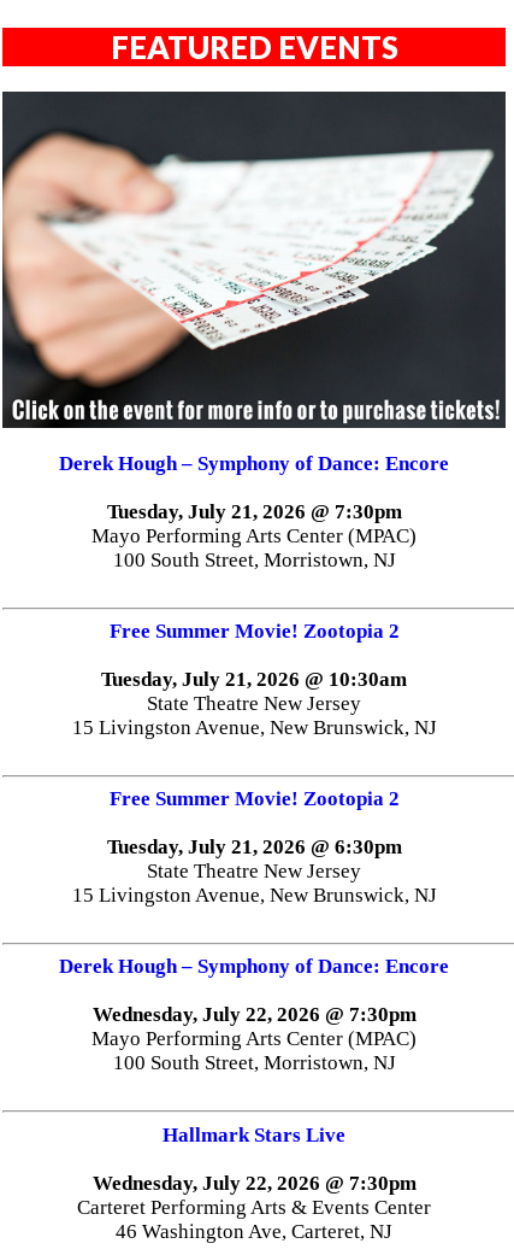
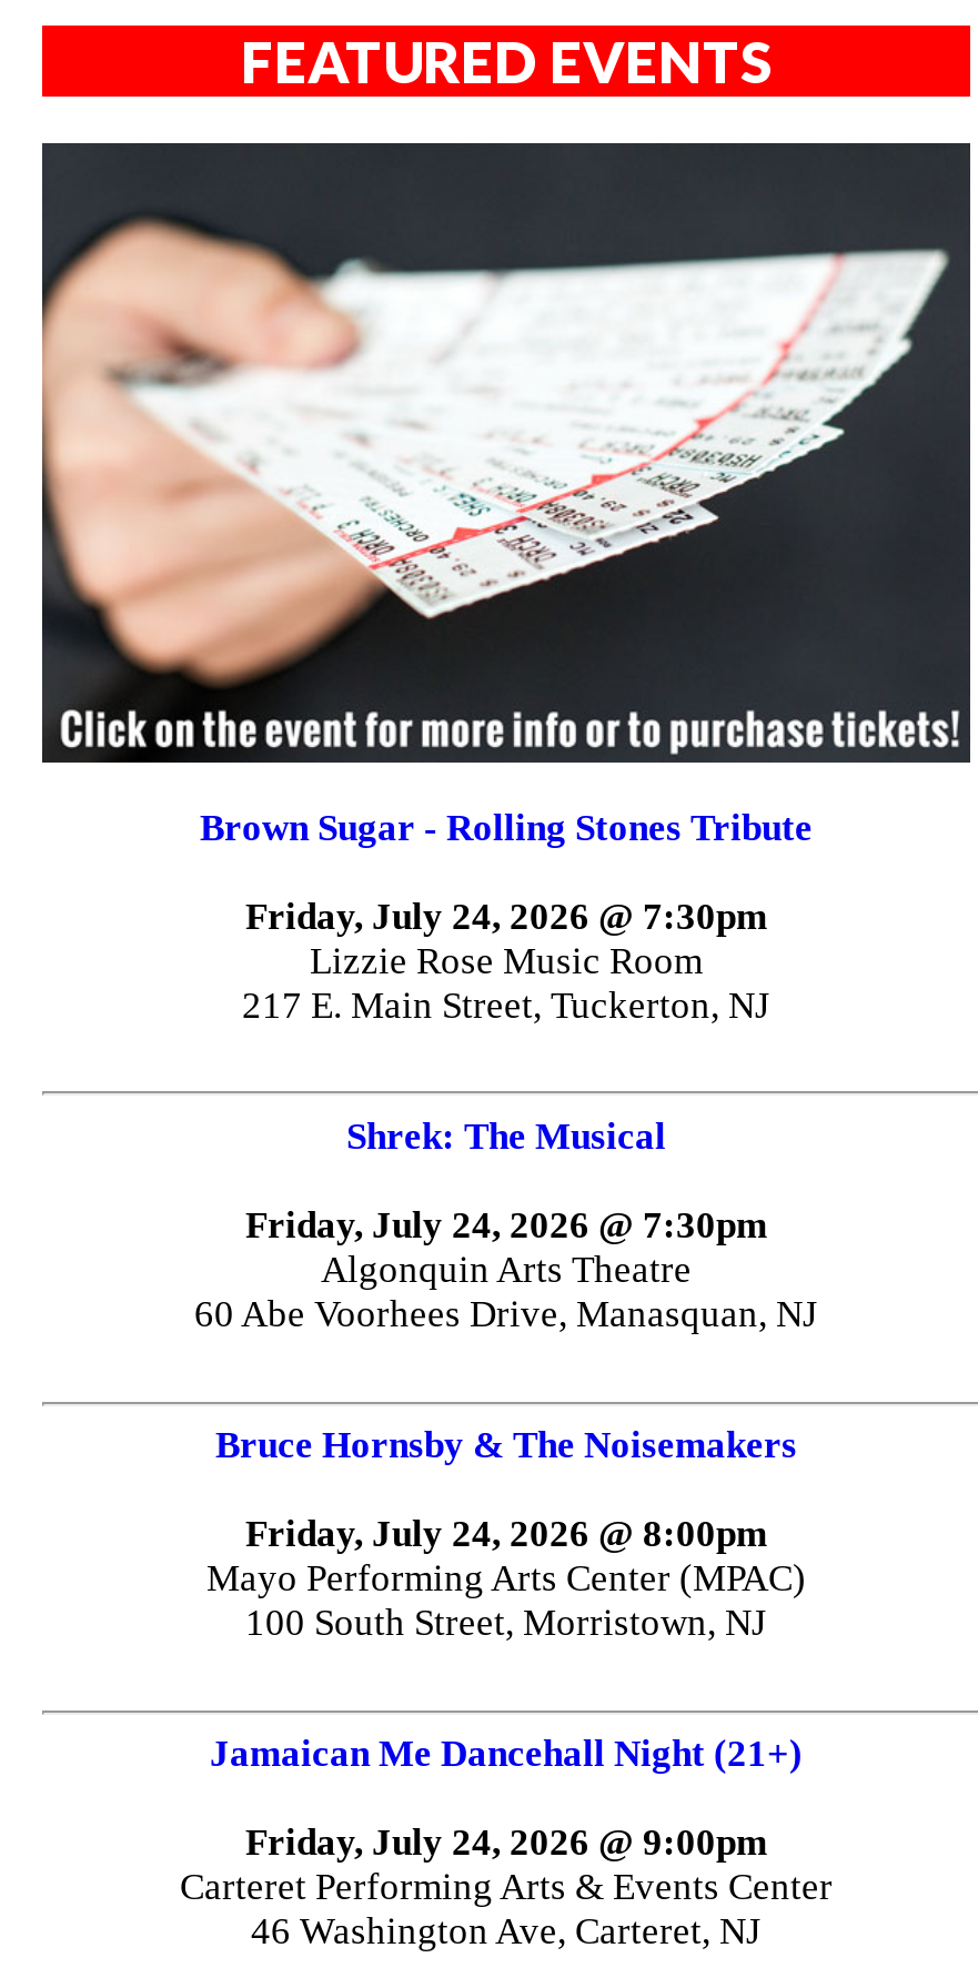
- Derek Hough – Symphony of Dance: Encore
- Tuesday, July 21, 2026 @ 7:30pm
+ Brown Sugar - Rolling Stones Tribute
+ Friday, July 24, 2026 @ 7:30pm
+ Lizzie Rose Music Room
+ 217 E. Main Street, Tuckerton, NJ
+ Shrek: The Musical
+ Friday, July 24, 2026 @ 7:30pm
+ Algonquin Arts Theatre
+ 60 Abe Voorhees Drive, Manasquan, NJ
+ Bruce Hornsby & The Noisemakers
+ Friday, July 24, 2026 @ 8:00pm

moved down: Mayo Performing Arts Center (MPAC) | 100 South Street, Morristown, NJ

- Free Summer Movie! Zootopia 2
- Tuesday, July 21, 2026 @ 10:30am
- State Theatre New Jersey
- 15 Livingston Avenue, New Brunswick, NJ
- Free Summer Movie! Zootopia 2
- Tuesday, July 21, 2026 @ 6:30pm
- State Theatre New Jersey
- 15 Livingston Avenue, New Brunswick, NJ
- Derek Hough – Symphony of Dance: Encore
- Wednesday, July 22, 2026 @ 7:30pm
- Mayo Performing Arts Center (MPAC)
- 100 South Street, Morristown, NJ
- Hallmark Stars Live
- Wednesday, July 22, 2026 @ 7:30pm
+ Jamaican Me Dancehall Night (21+)
+ Friday, July 24, 2026 @ 9:00pm
